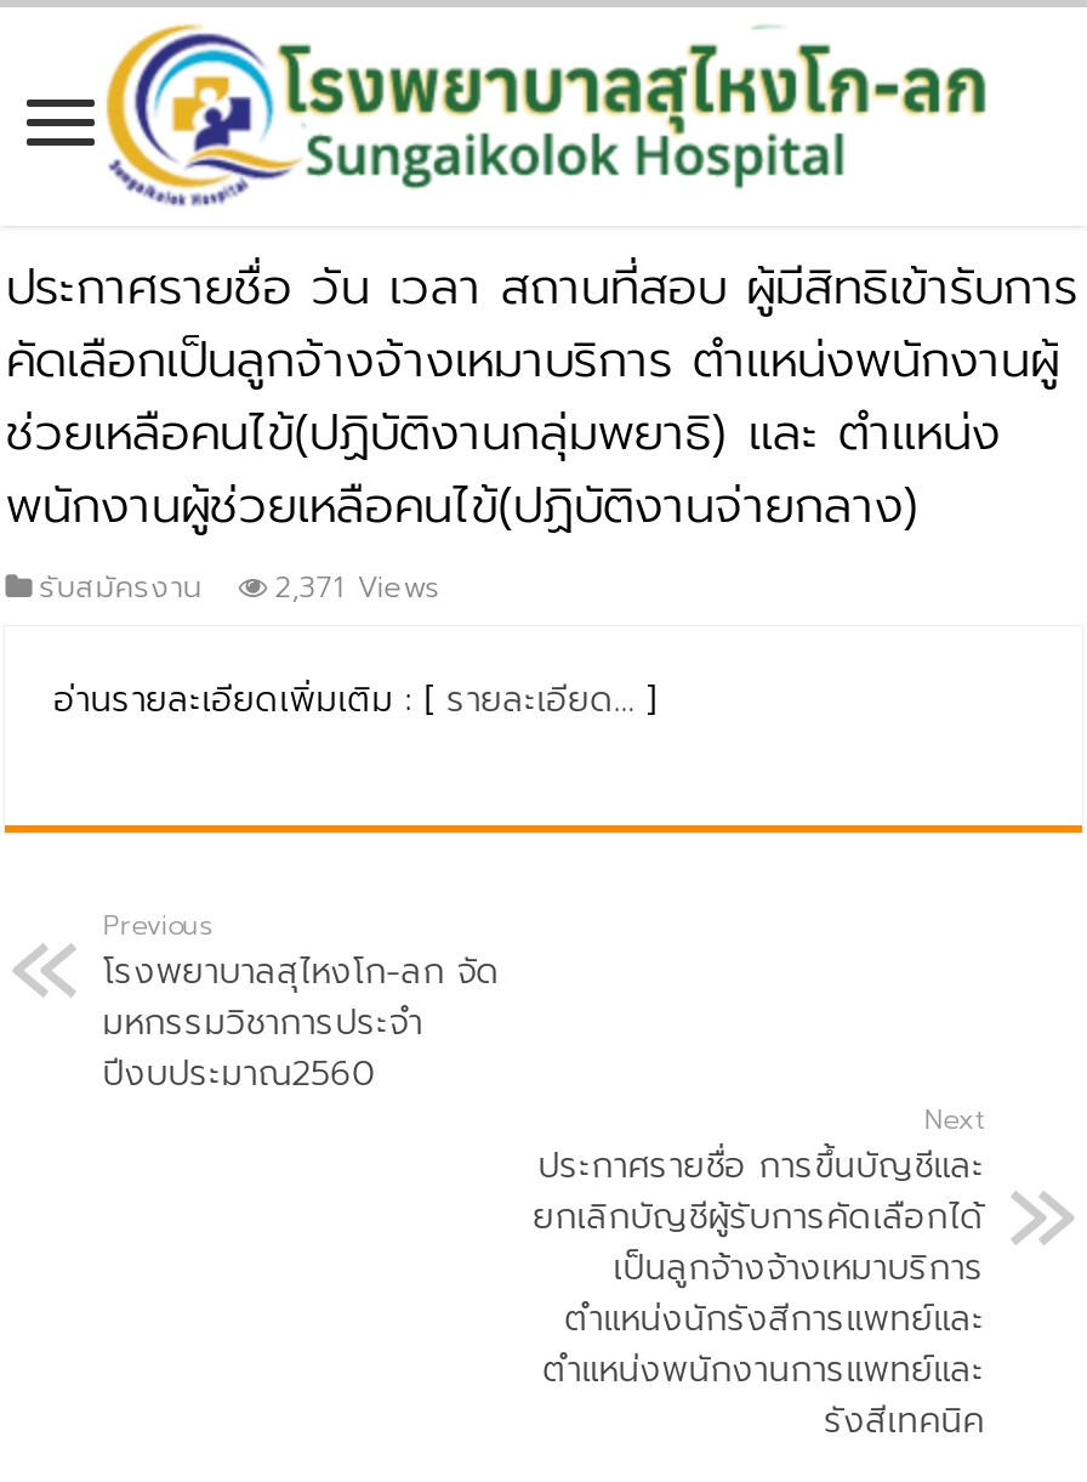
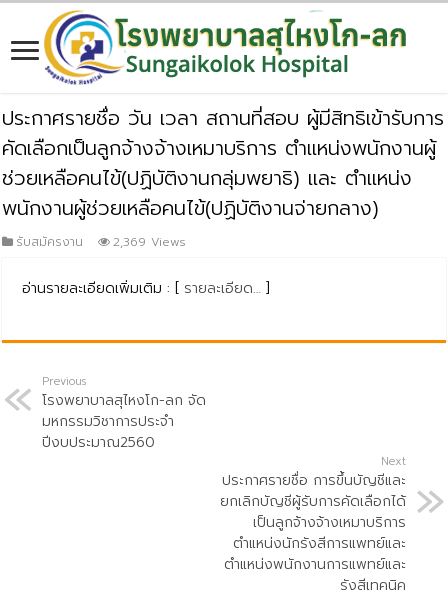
- รับสมัครงาน 2,371 Views
+ รับสมัครงาน 2,369 Views
